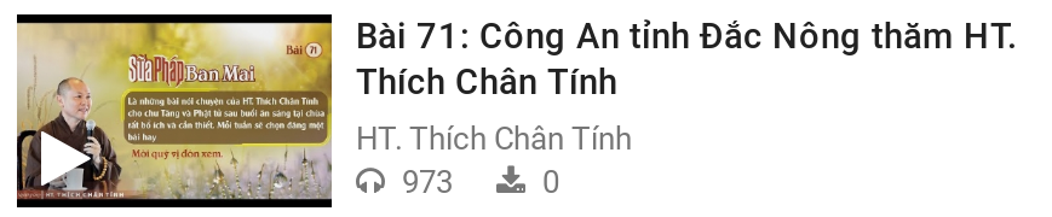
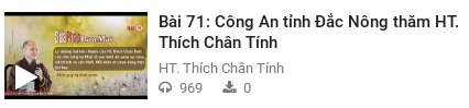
- 973
+ 969
